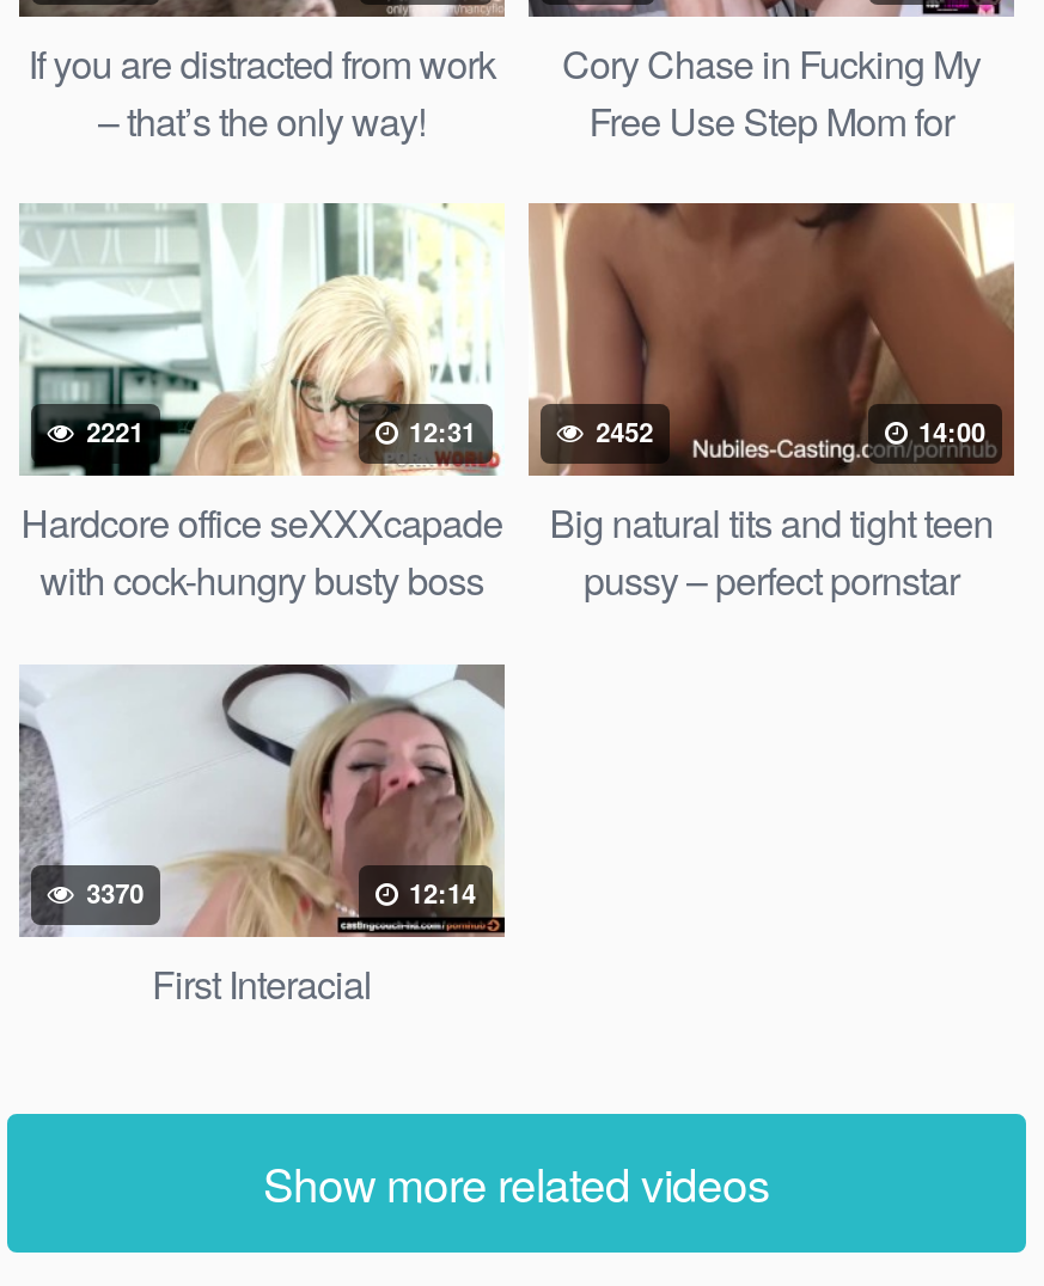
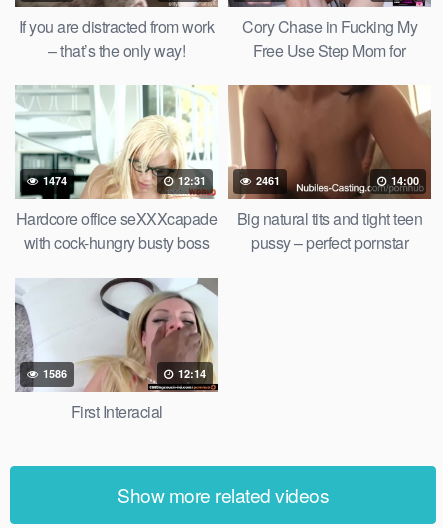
- 2221
+ 1474

- 2452
+ 2461

- 3370
+ 1586
